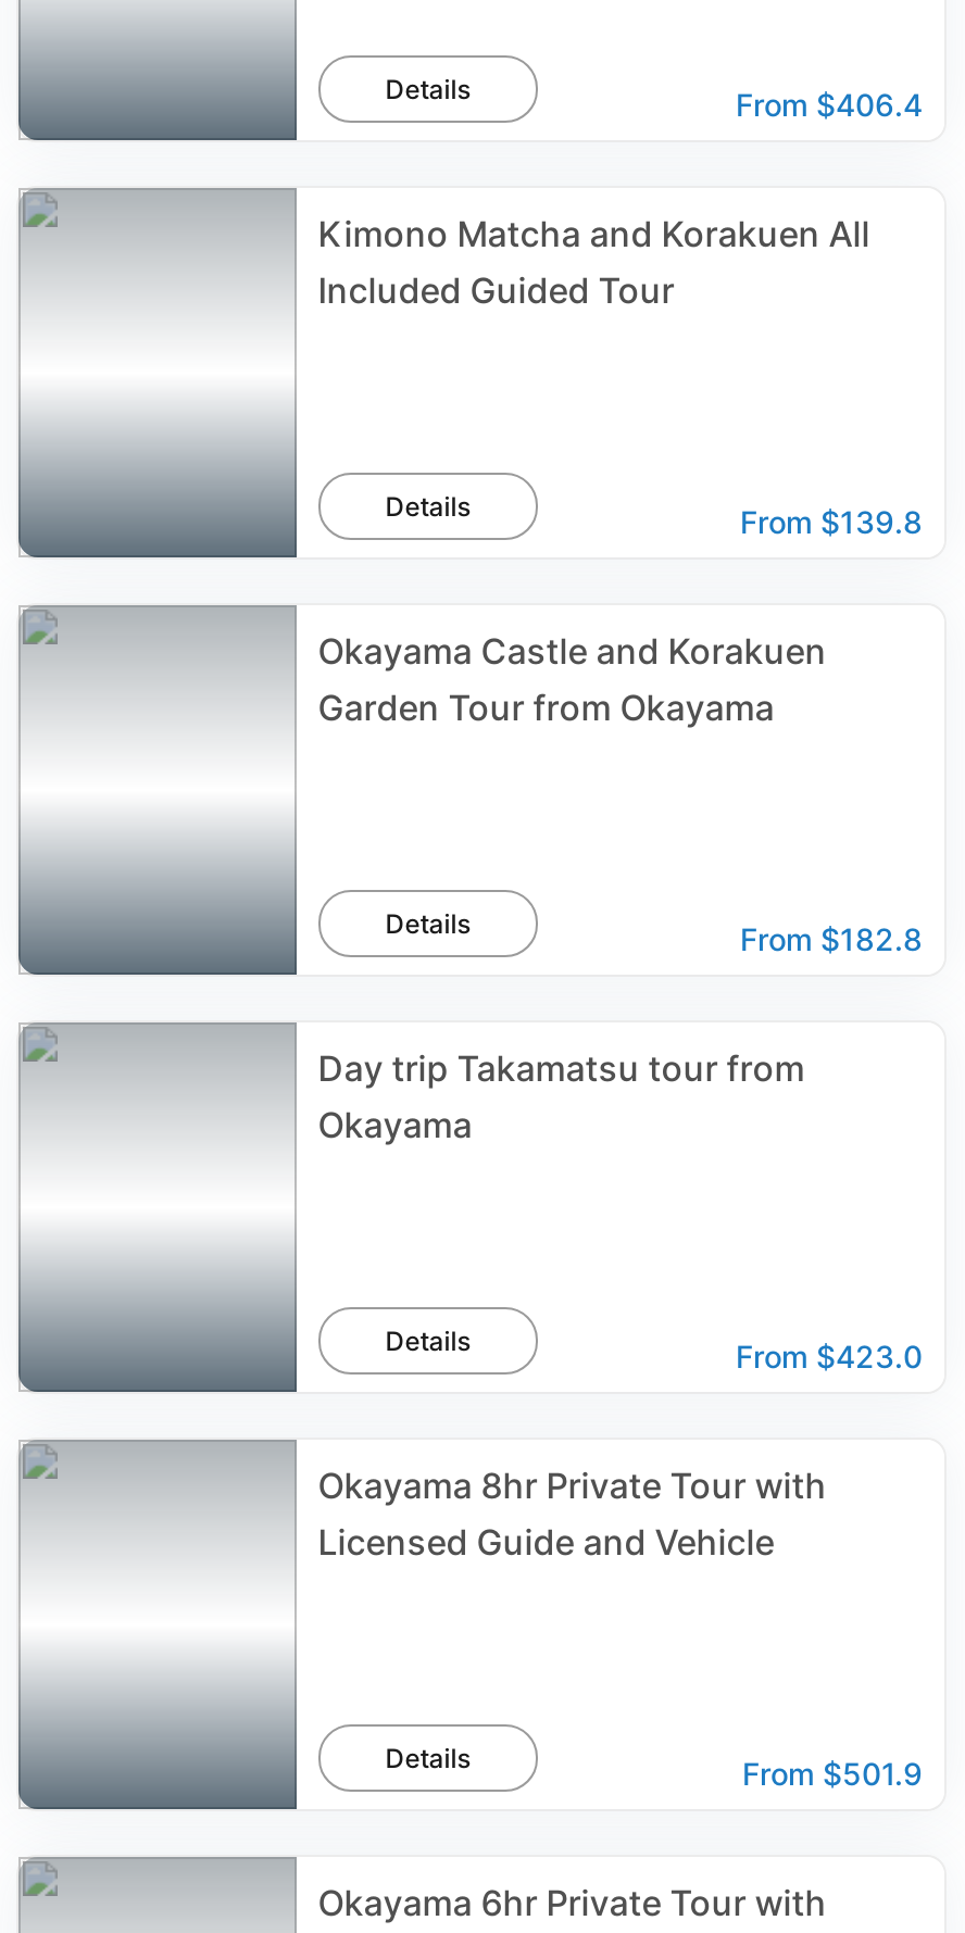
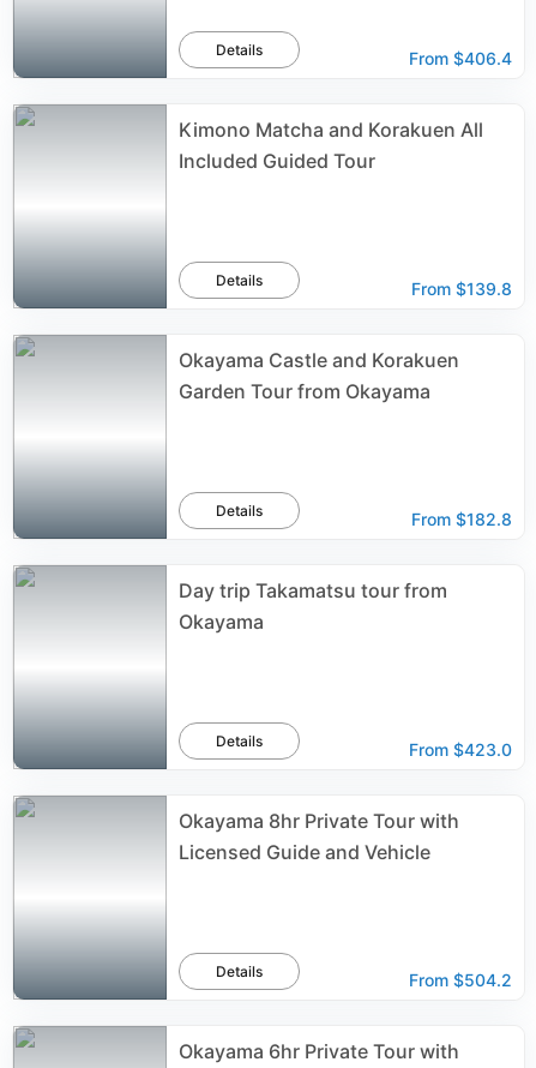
- From $501.9
+ From $504.2
